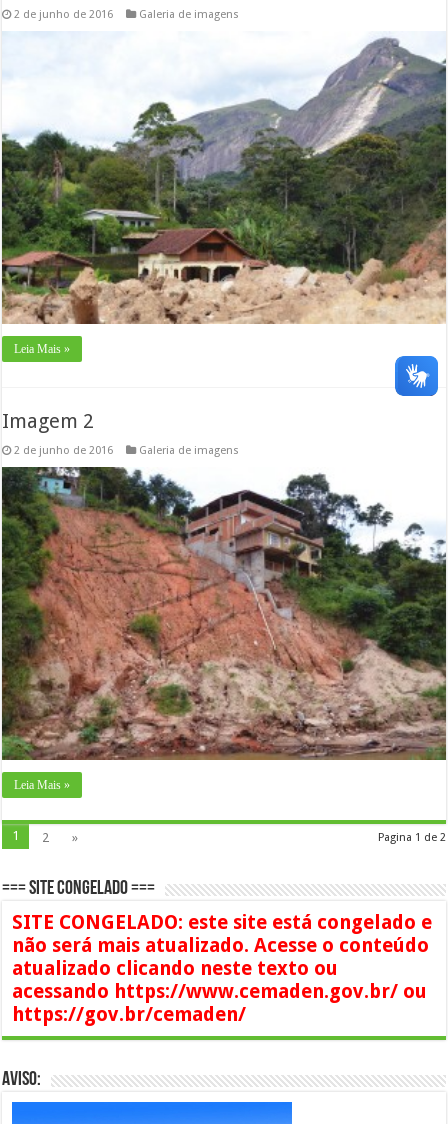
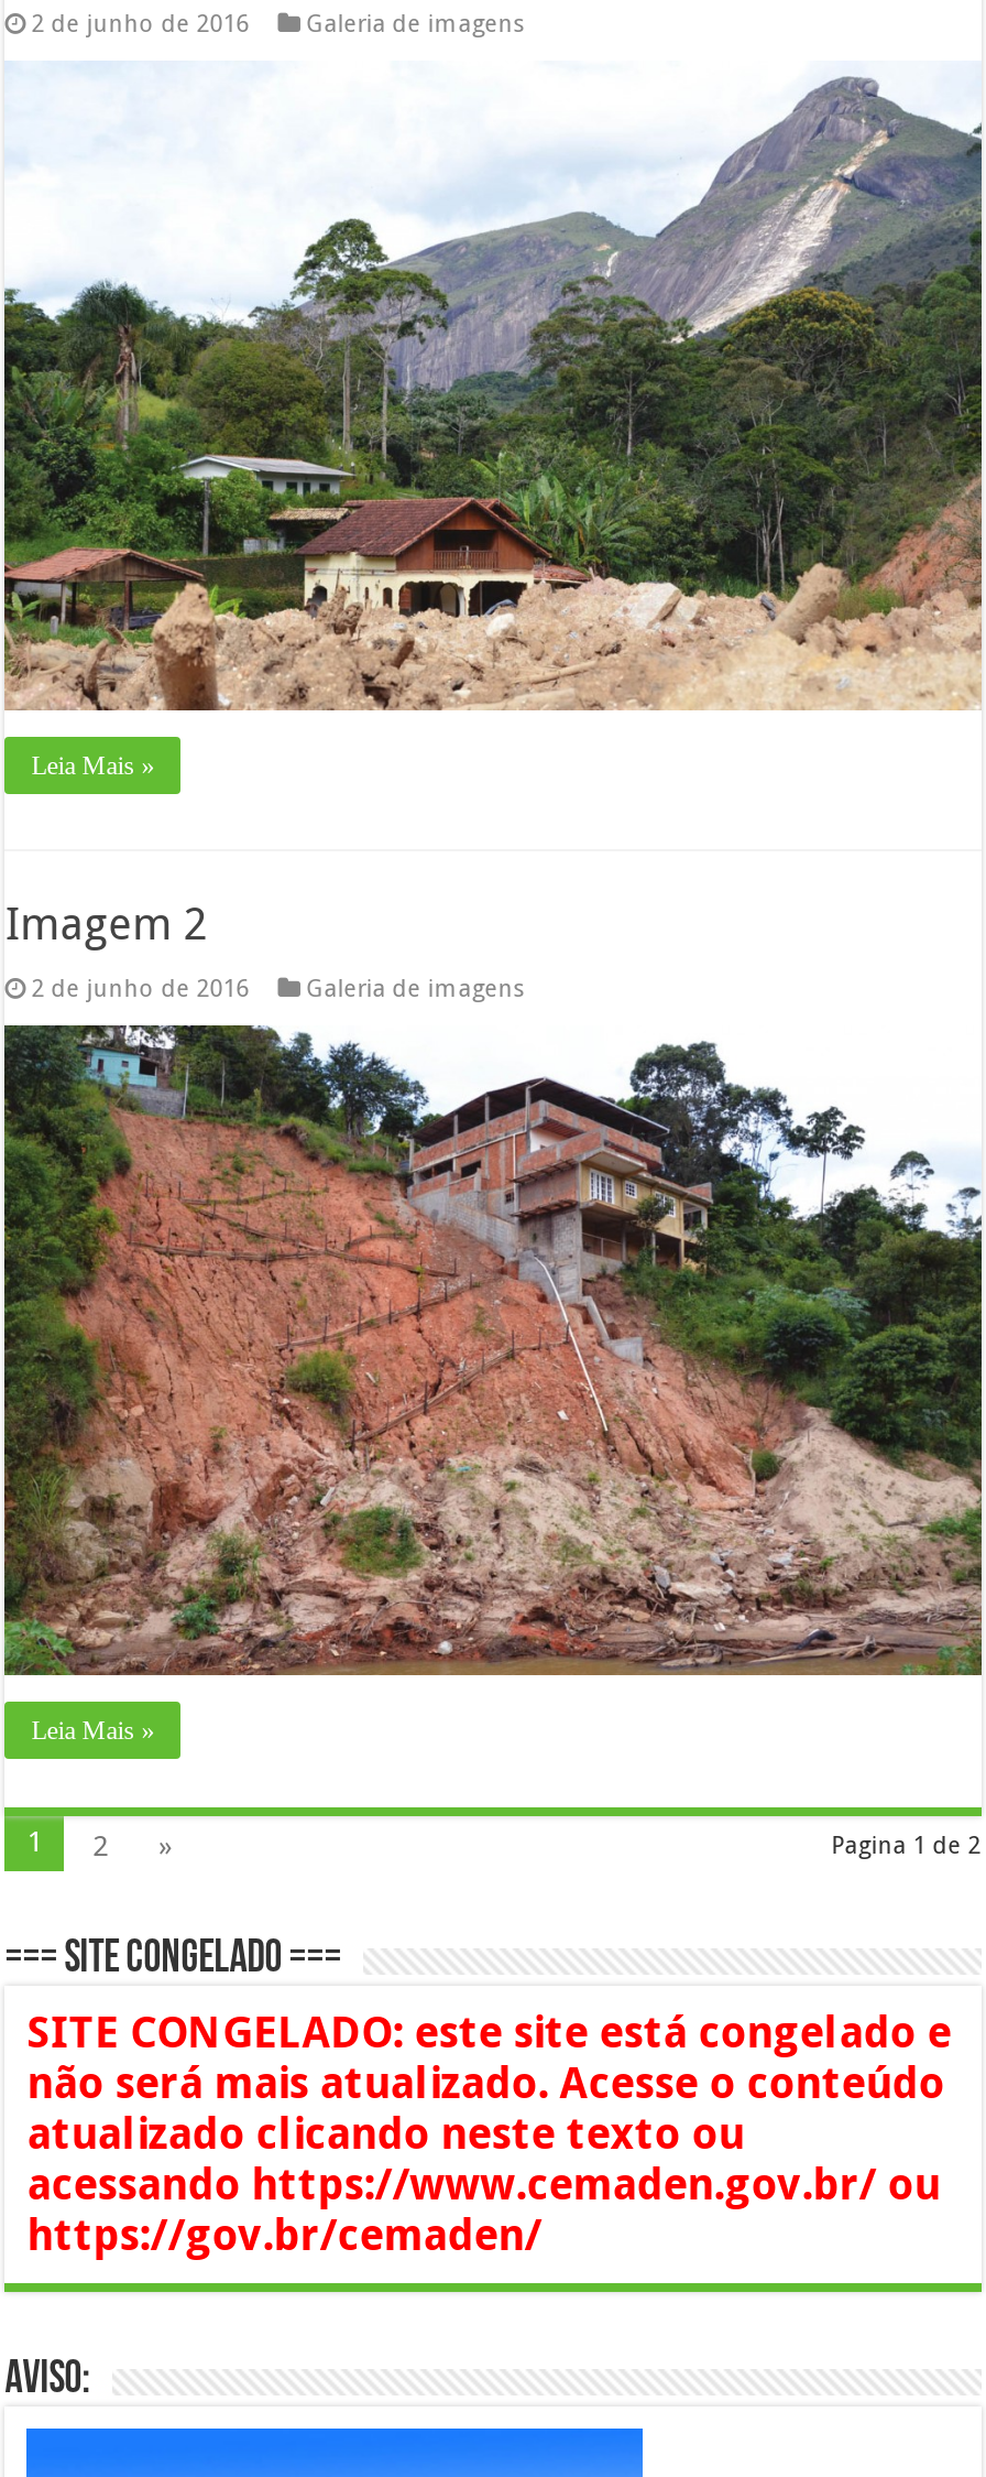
- [image]
